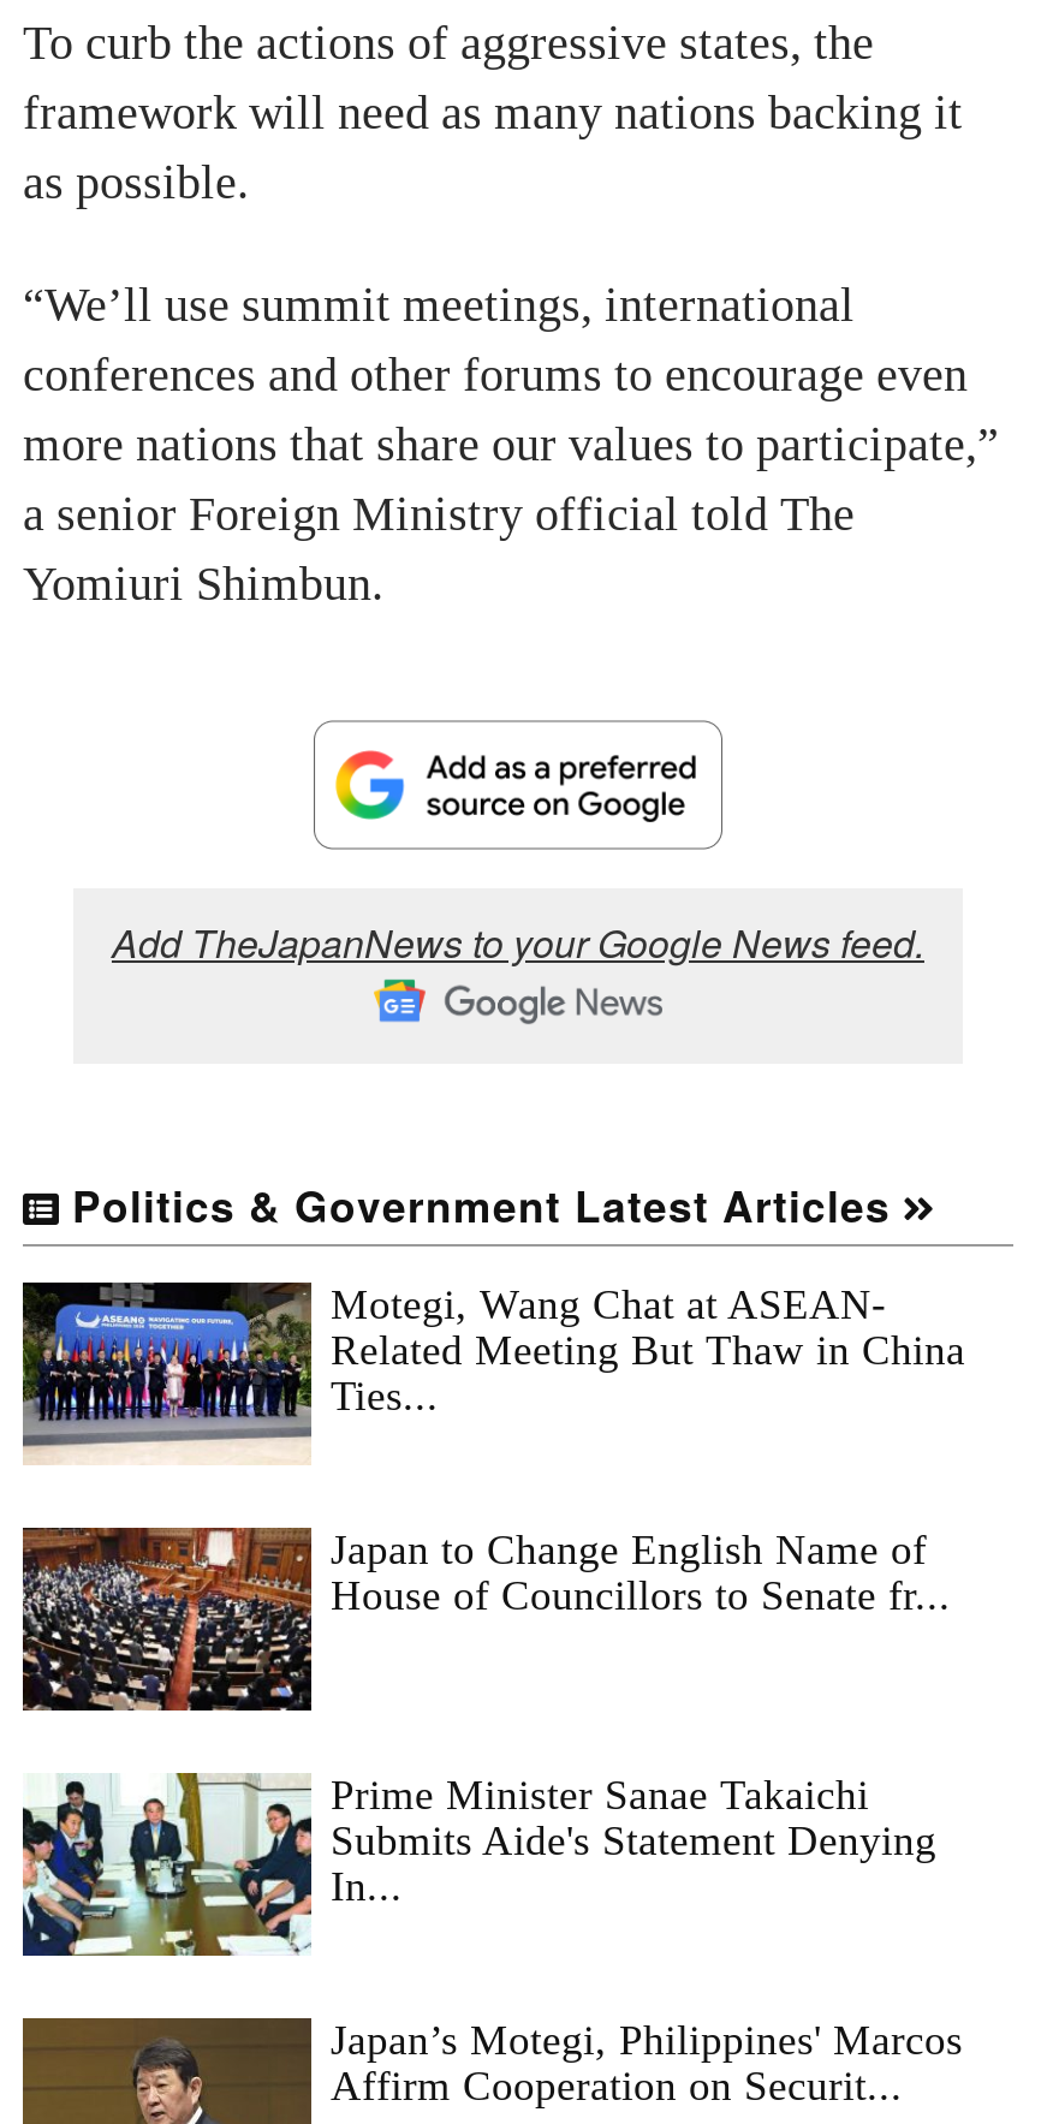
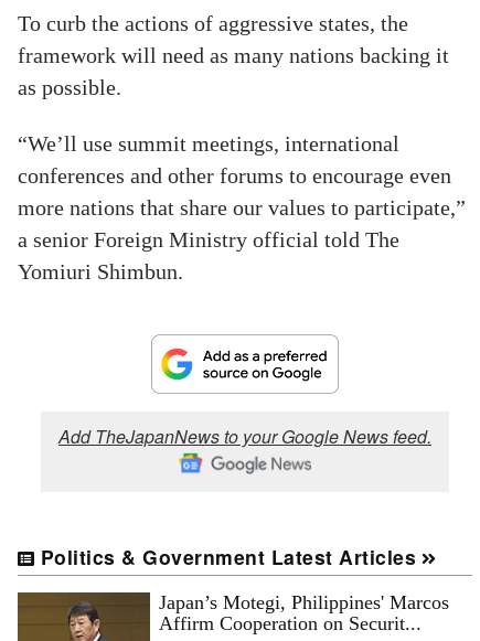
- [image]
- Motegi, Wang Chat at ASEAN-
- Related Meeting But Thaw in China
- Ties...
- Japan to Change English Name of
- House of Councillors to Senate fr...

- [image]
- Prime Minister Sanae Takaichi
- Submits Aide's Statement Denying
- In...

- [image]
